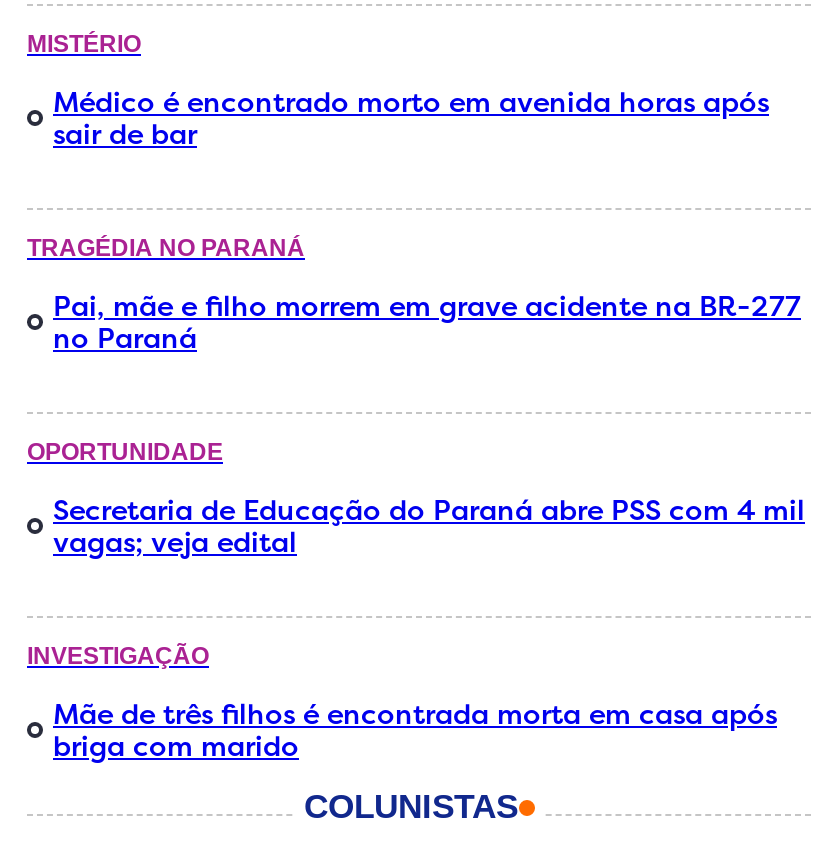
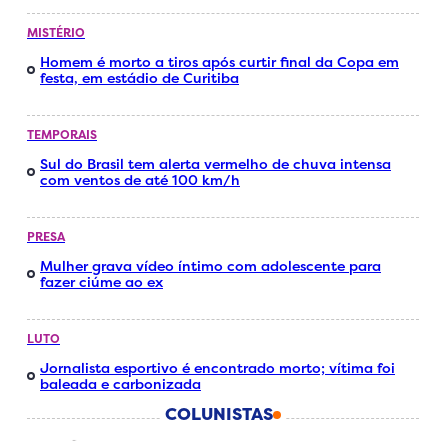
- Médico é encontrado morto em avenida horas após
- sair de bar
+ Homem é morto a tiros após curtir final da Copa em
+ festa, em estádio de Curitiba

- TRAGÉDIA NO PARANÁ
+ TEMPORAIS

- Pai, mãe e filho morrem em grave acidente na BR-277
- no Paraná
+ Sul do Brasil tem alerta vermelho de chuva intensa
+ com ventos de até 100 km/h

- OPORTUNIDADE
+ PRESA

- Secretaria de Educação do Paraná abre PSS com 4 mil
- vagas; veja edital
+ Mulher grava vídeo íntimo com adolescente para
+ fazer ciúme ao ex

- INVESTIGAÇÃO
+ LUTO

- Mãe de três filhos é encontrada morta em casa após
- briga com marido
+ Jornalista esportivo é encontrado morto; vítima foi
+ baleada e carbonizada
